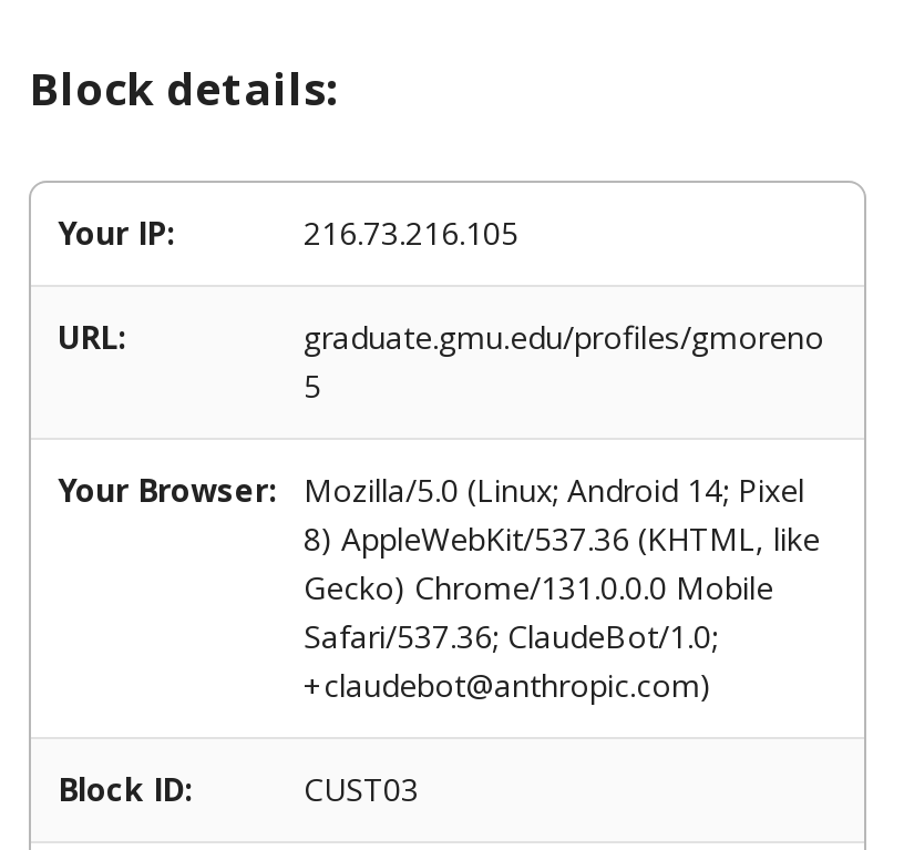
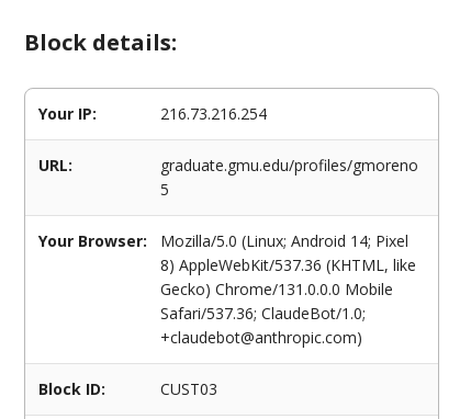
- 216.73.216.105
+ 216.73.216.254
